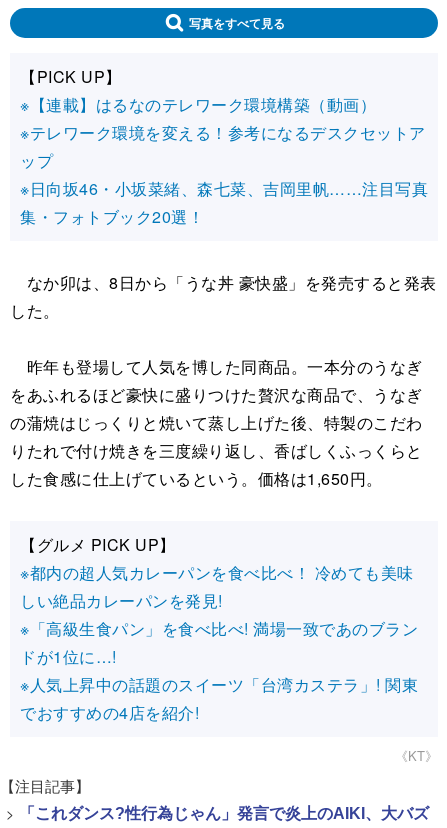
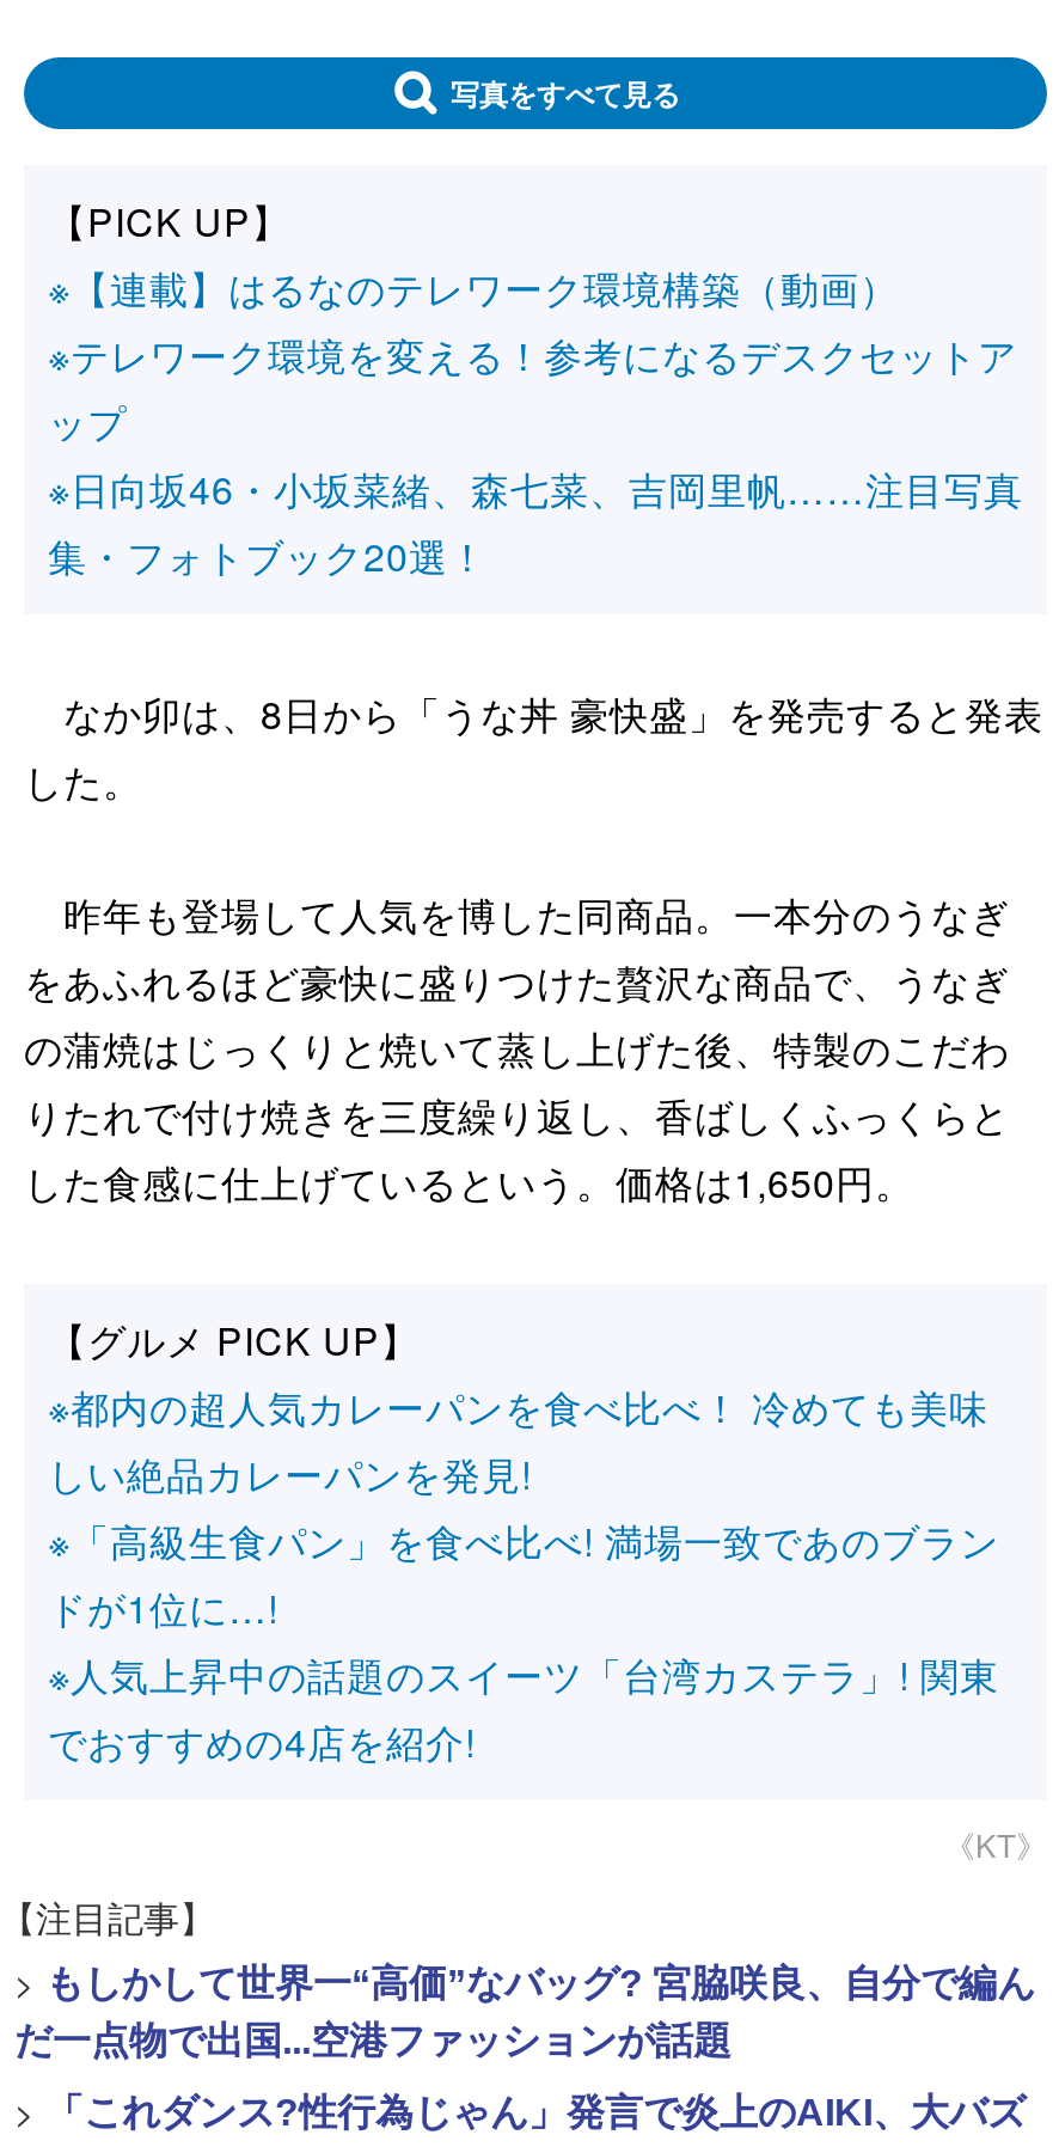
+ > もしかして世界一“高価”なバッグ? 宮脇咲良、自分で編ん
+ だ一点物で出国...空港ファッションが話題
